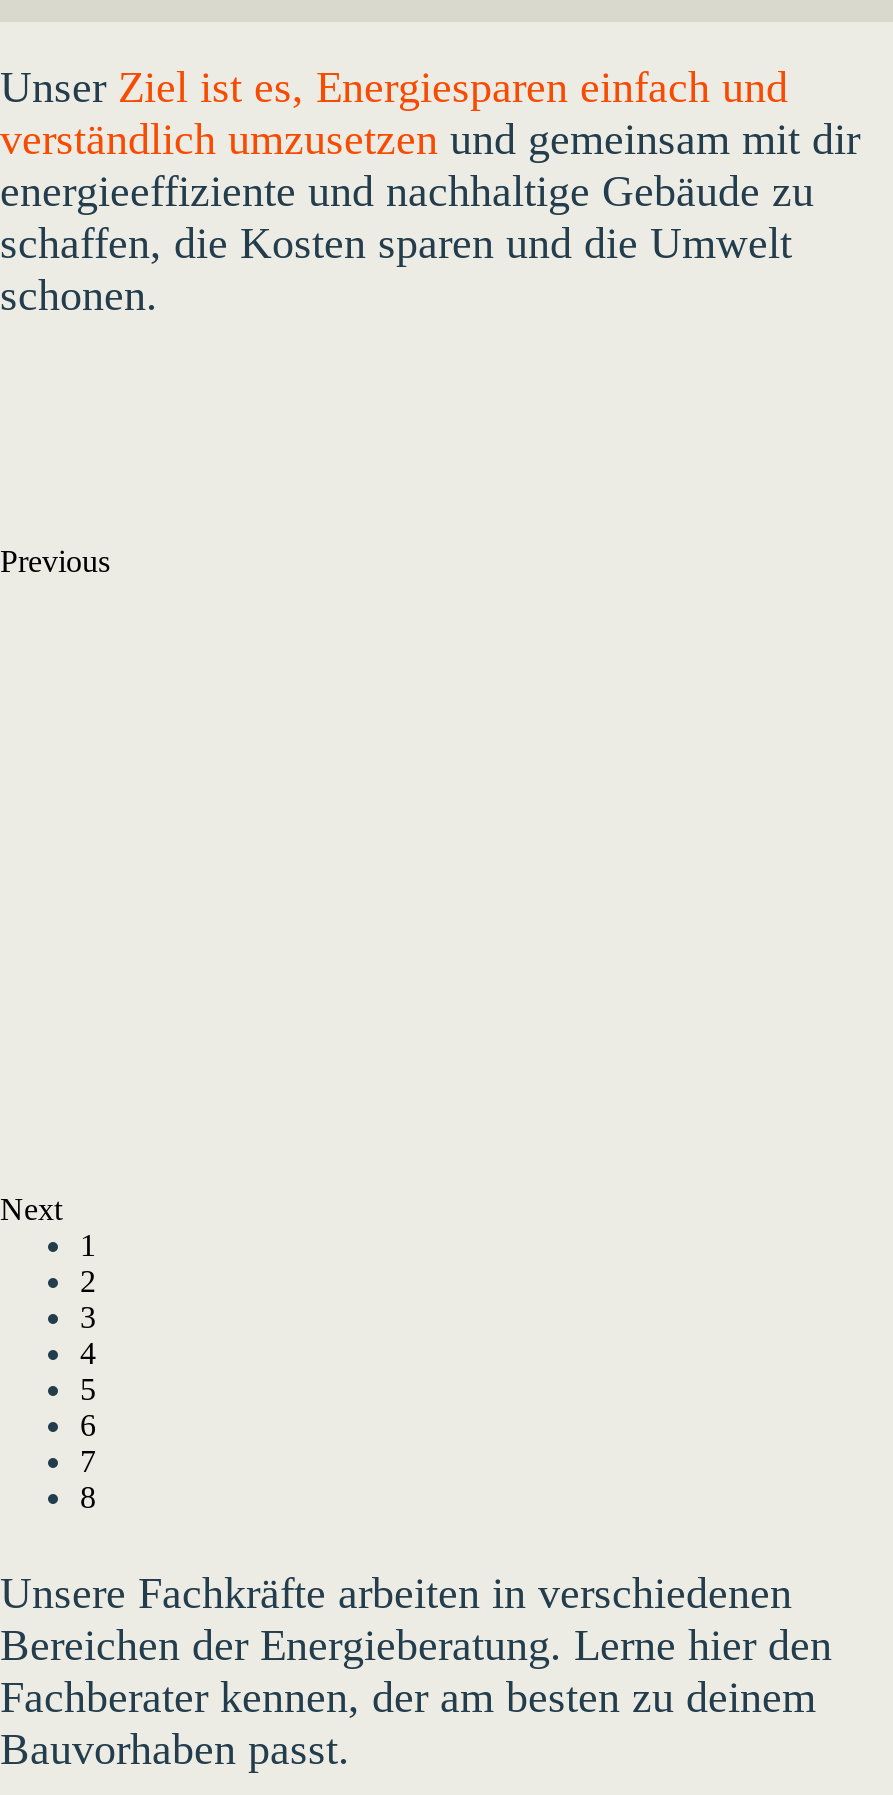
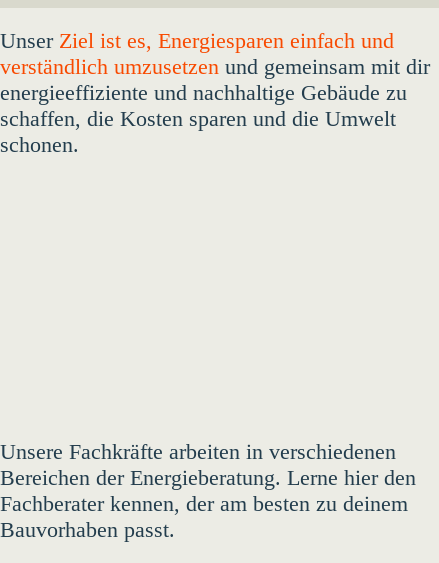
- Previous

- Next
- 1
- 2
- 3
- 4
- 5
- 6
- 7
- 8
